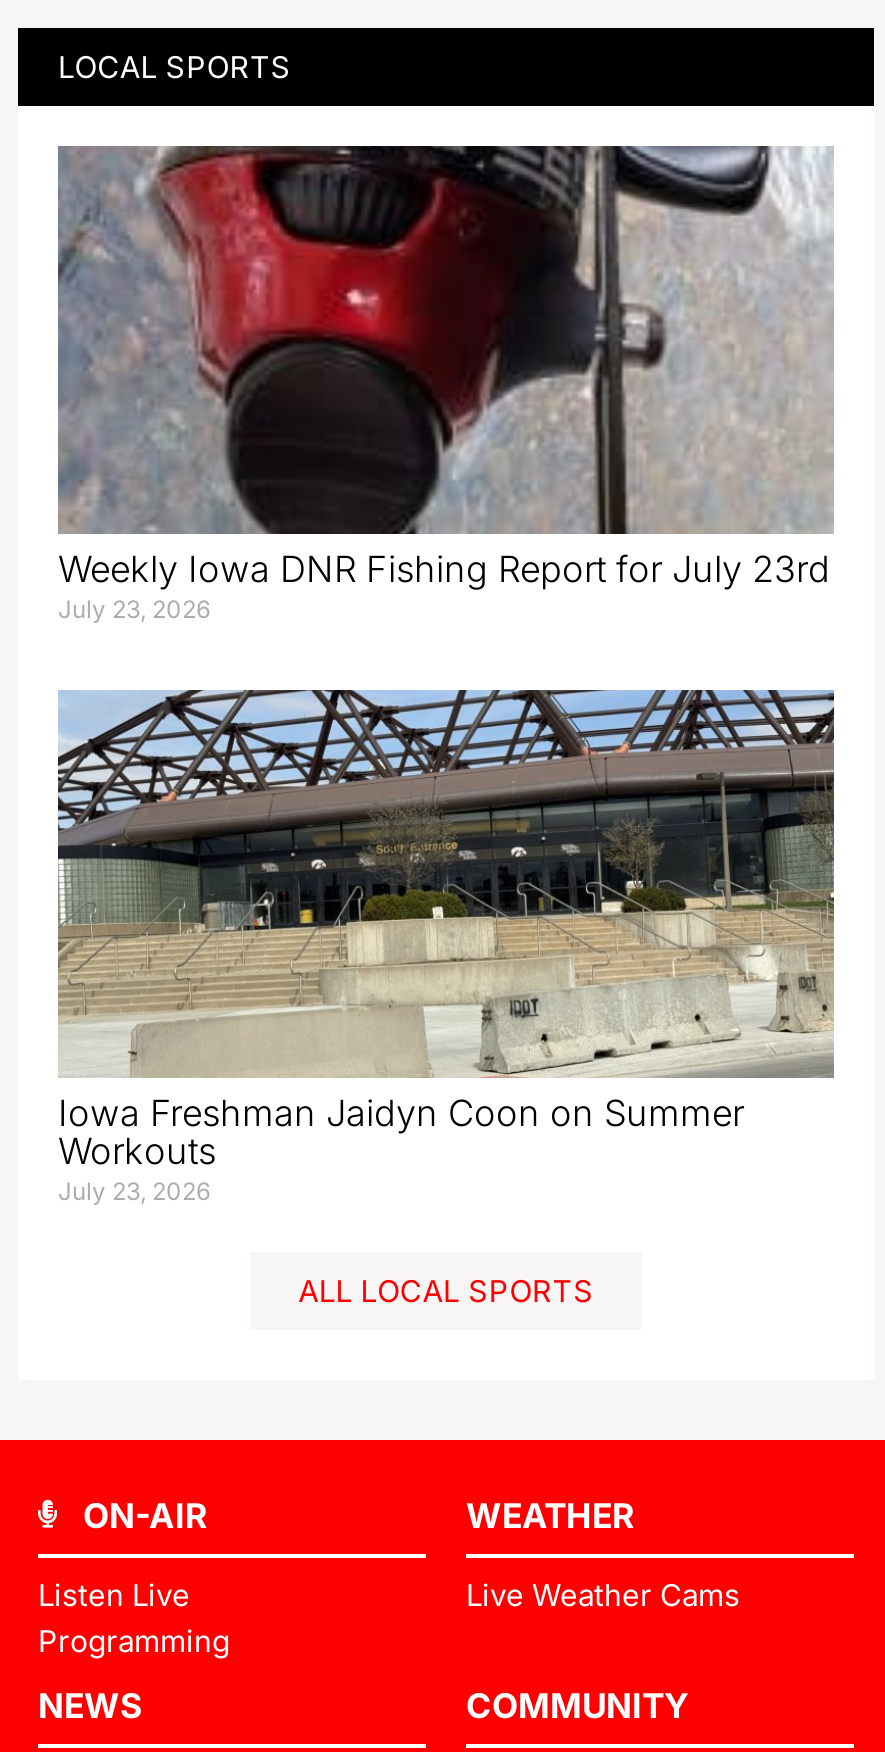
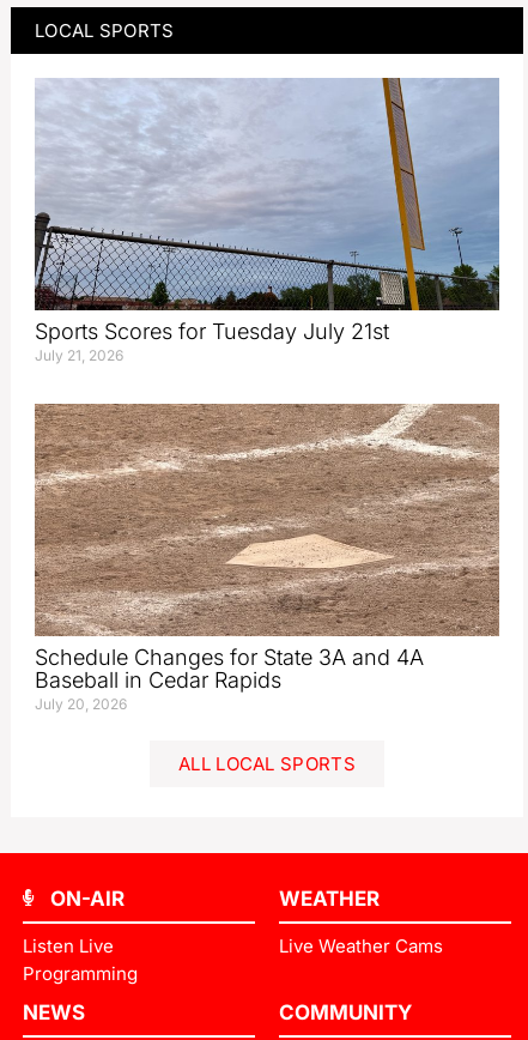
- [image]
- Weekly Iowa DNR Fishing Report for July 23rd
- July 23, 2026
+ [image]
+ Sports Scores for Tuesday July 21st
+ July 21, 2026

- [image]
- Iowa Freshman Jaidyn Coon on Summer
- Workouts
- July 23, 2026
+ [image]
+ Schedule Changes for State 3A and 4A
+ Baseball in Cedar Rapids
+ July 20, 2026
